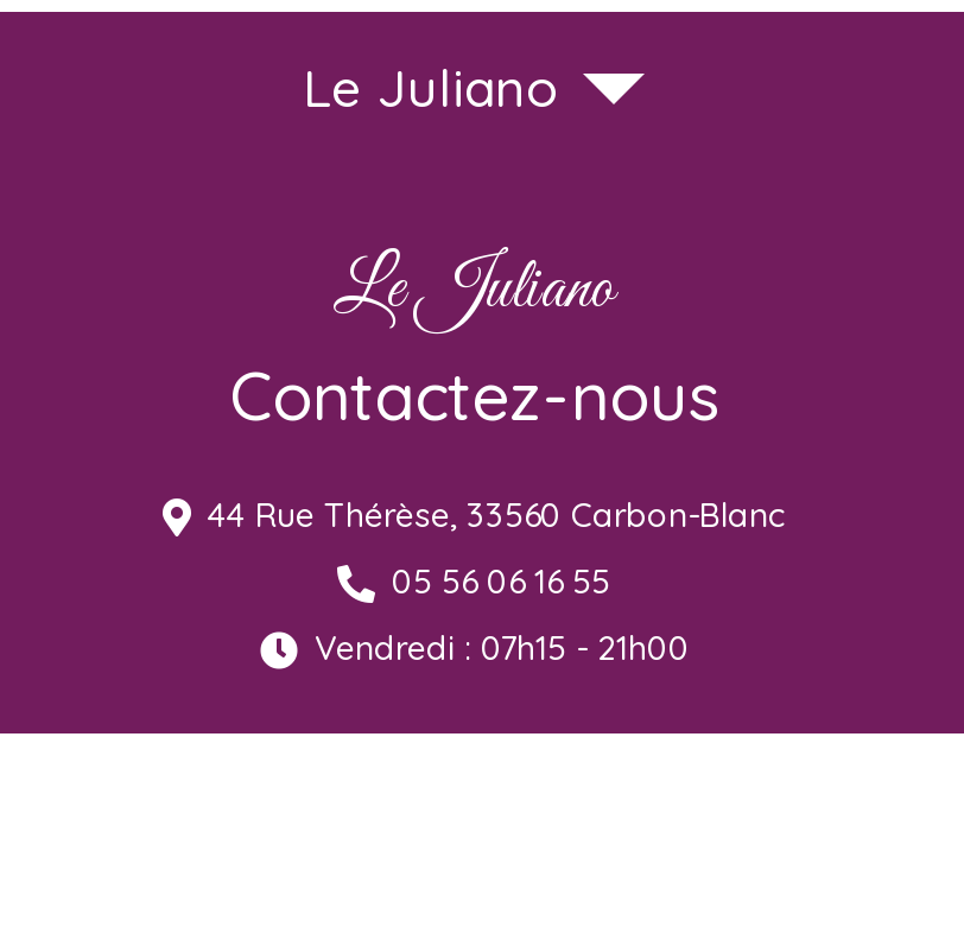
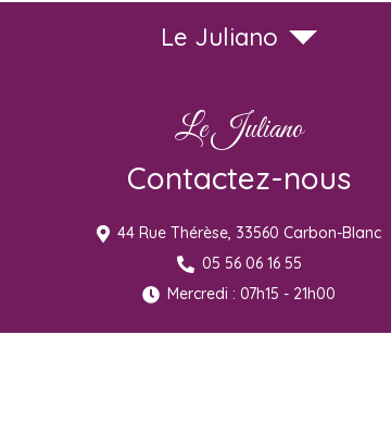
- Vendredi : 07h15 - 21h00
+ Mercredi : 07h15 - 21h00
